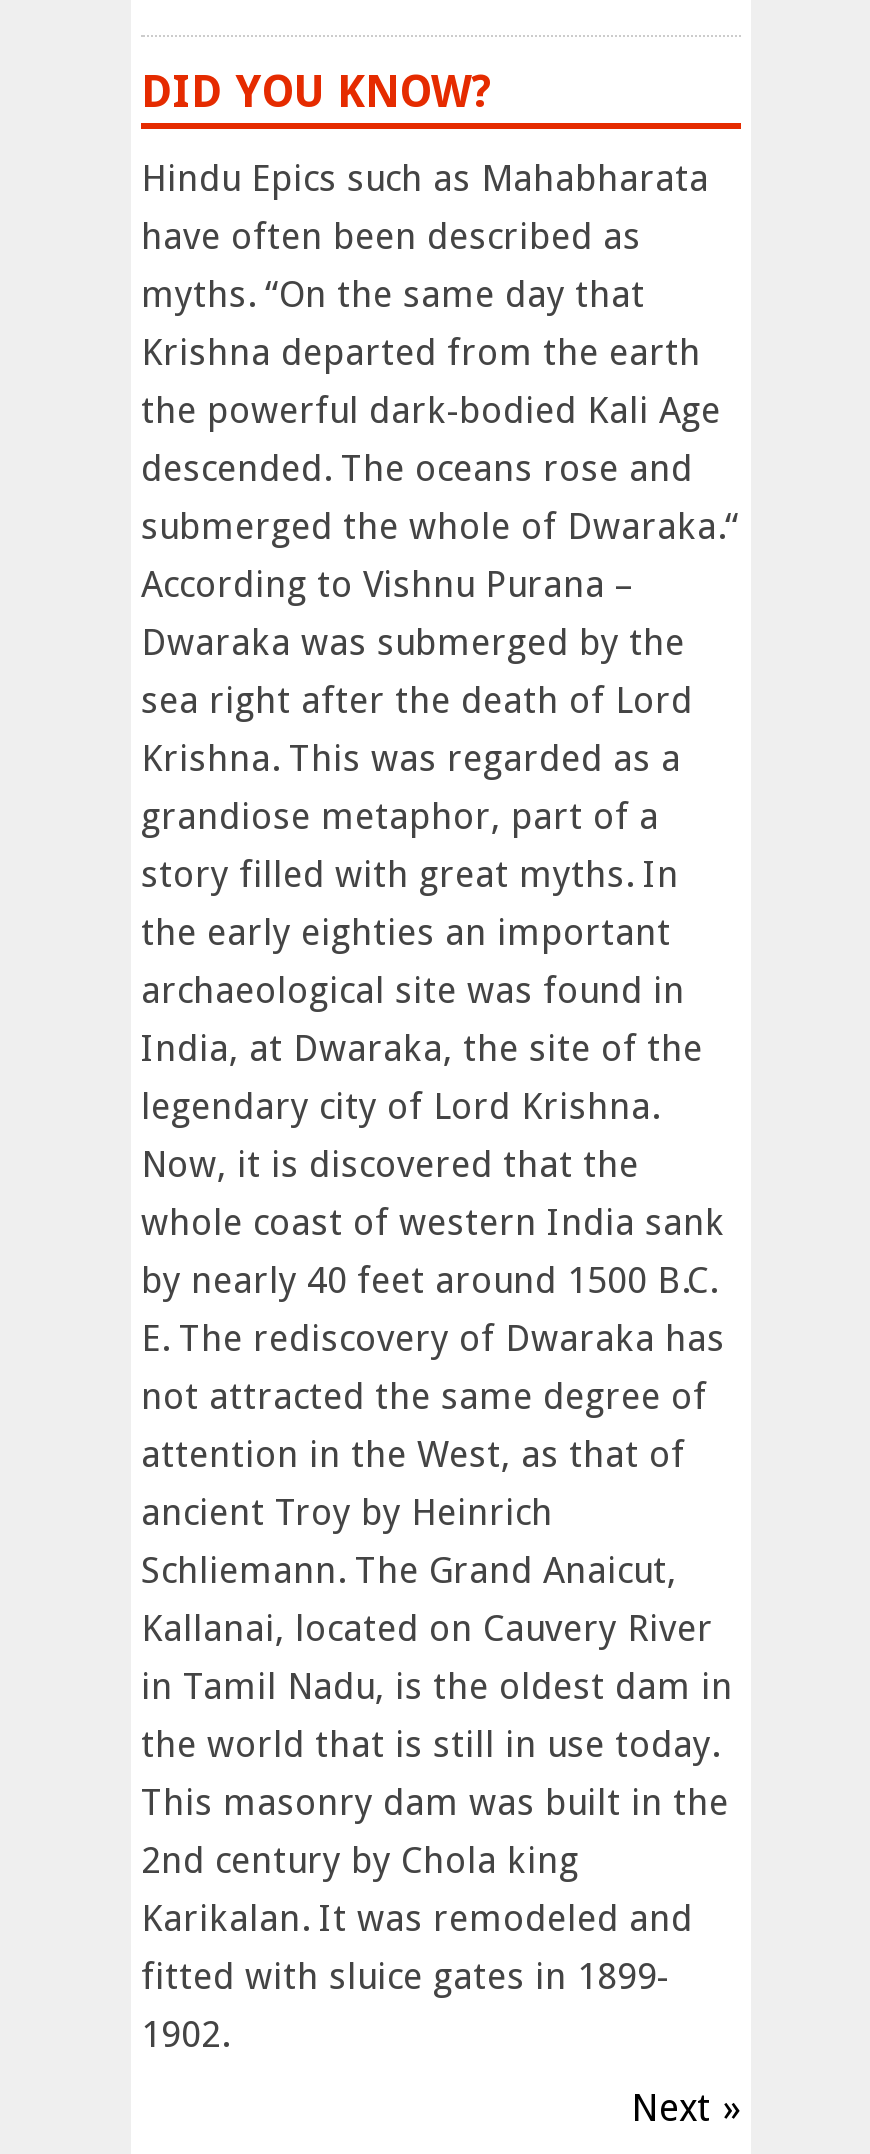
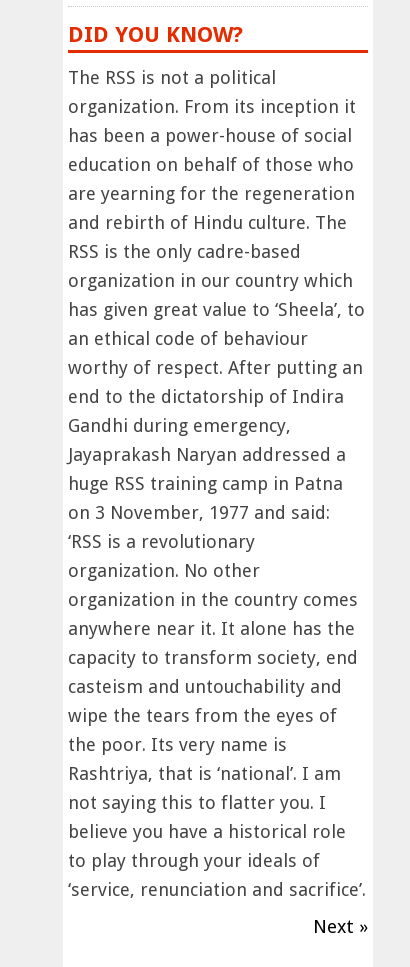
- Hindu Epics such as Mahabharata
- have often been described as
- myths. “On the same day that
- Krishna departed from the earth
- the powerful dark-bodied Kali Age
- descended. The oceans rose and
- submerged the whole of Dwaraka.“
- According to Vishnu Purana –
- Dwaraka was submerged by the
- sea right after the death of Lord
- Krishna. This was regarded as a
- grandiose metaphor, part of a
- story filled with great myths. In
- the early eighties an important
- archaeological site was found in
- India, at Dwaraka, the site of the
- legendary city of Lord Krishna.
- Now, it is discovered that the
- whole coast of western India sank
- by nearly 40 feet around 1500 B.C.
- E. The rediscovery of Dwaraka has
- not attracted the same degree of
- attention in the West, as that of
- ancient Troy by Heinrich
- Schliemann. The Grand Anaicut,
- Kallanai, located on Cauvery River
- in Tamil Nadu, is the oldest dam in
- the world that is still in use today.
- This masonry dam was built in the
- 2nd century by Chola king
- Karikalan. It was remodeled and
- fitted with sluice gates in 1899-
- 1902.
+ The RSS is not a political
+ organization. From its inception it
+ has been a power-house of social
+ education on behalf of those who
+ are yearning for the regeneration
+ and rebirth of Hindu culture. The
+ RSS is the only cadre-based
+ organization in our country which
+ has given great value to ‘Sheela’, to
+ an ethical code of behaviour
+ worthy of respect. After putting an
+ end to the dictatorship of Indira
+ Gandhi during emergency,
+ Jayaprakash Naryan addressed a
+ huge RSS training camp in Patna
+ on 3 November, 1977 and said:
+ ‘RSS is a revolutionary
+ organization. No other
+ organization in the country comes
+ anywhere near it. It alone has the
+ capacity to transform society, end
+ casteism and untouchability and
+ wipe the tears from the eyes of
+ the poor. Its very name is
+ Rashtriya, that is ‘national’. I am
+ not saying this to flatter you. I
+ believe you have a historical role
+ to play through your ideals of
+ ‘service, renunciation and sacrifice’.
